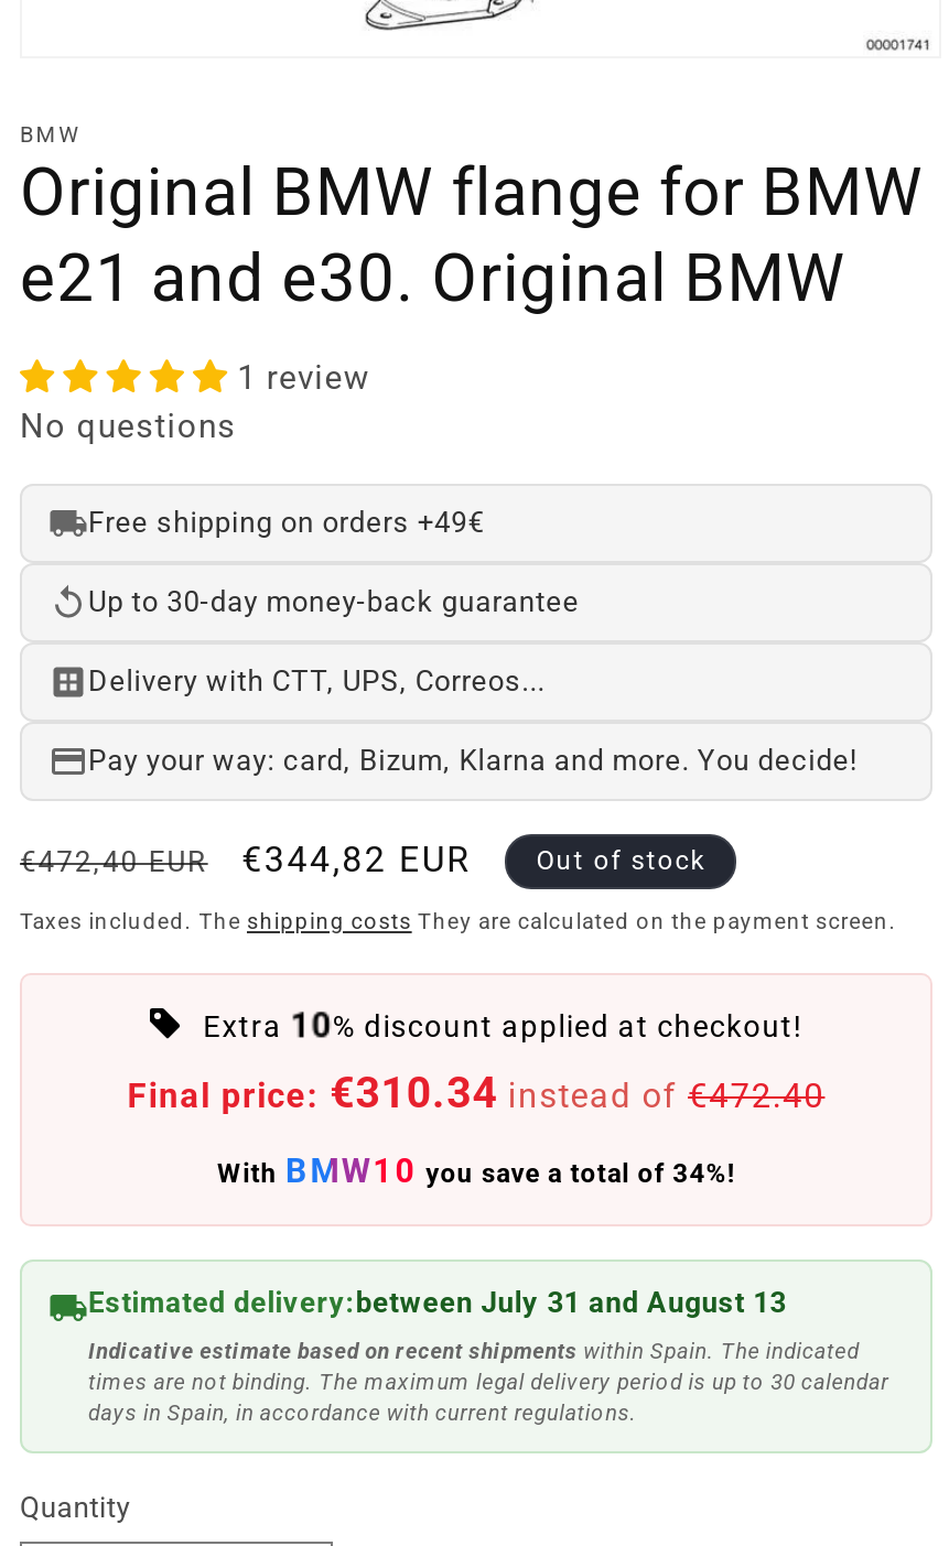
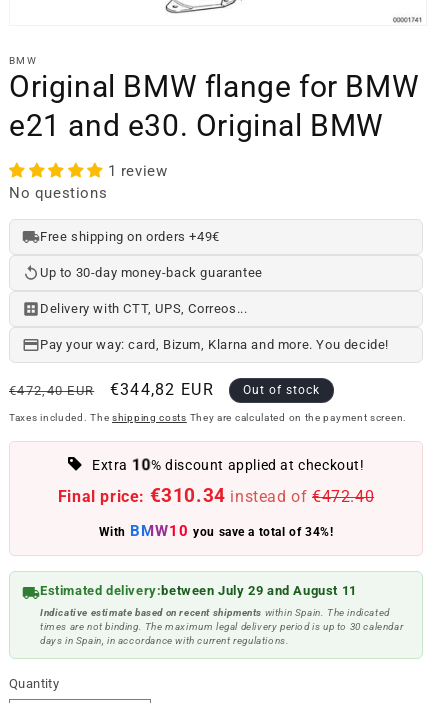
- Estimated delivery:between July 31 and August 13
+ Estimated delivery:between July 29 and August 11
